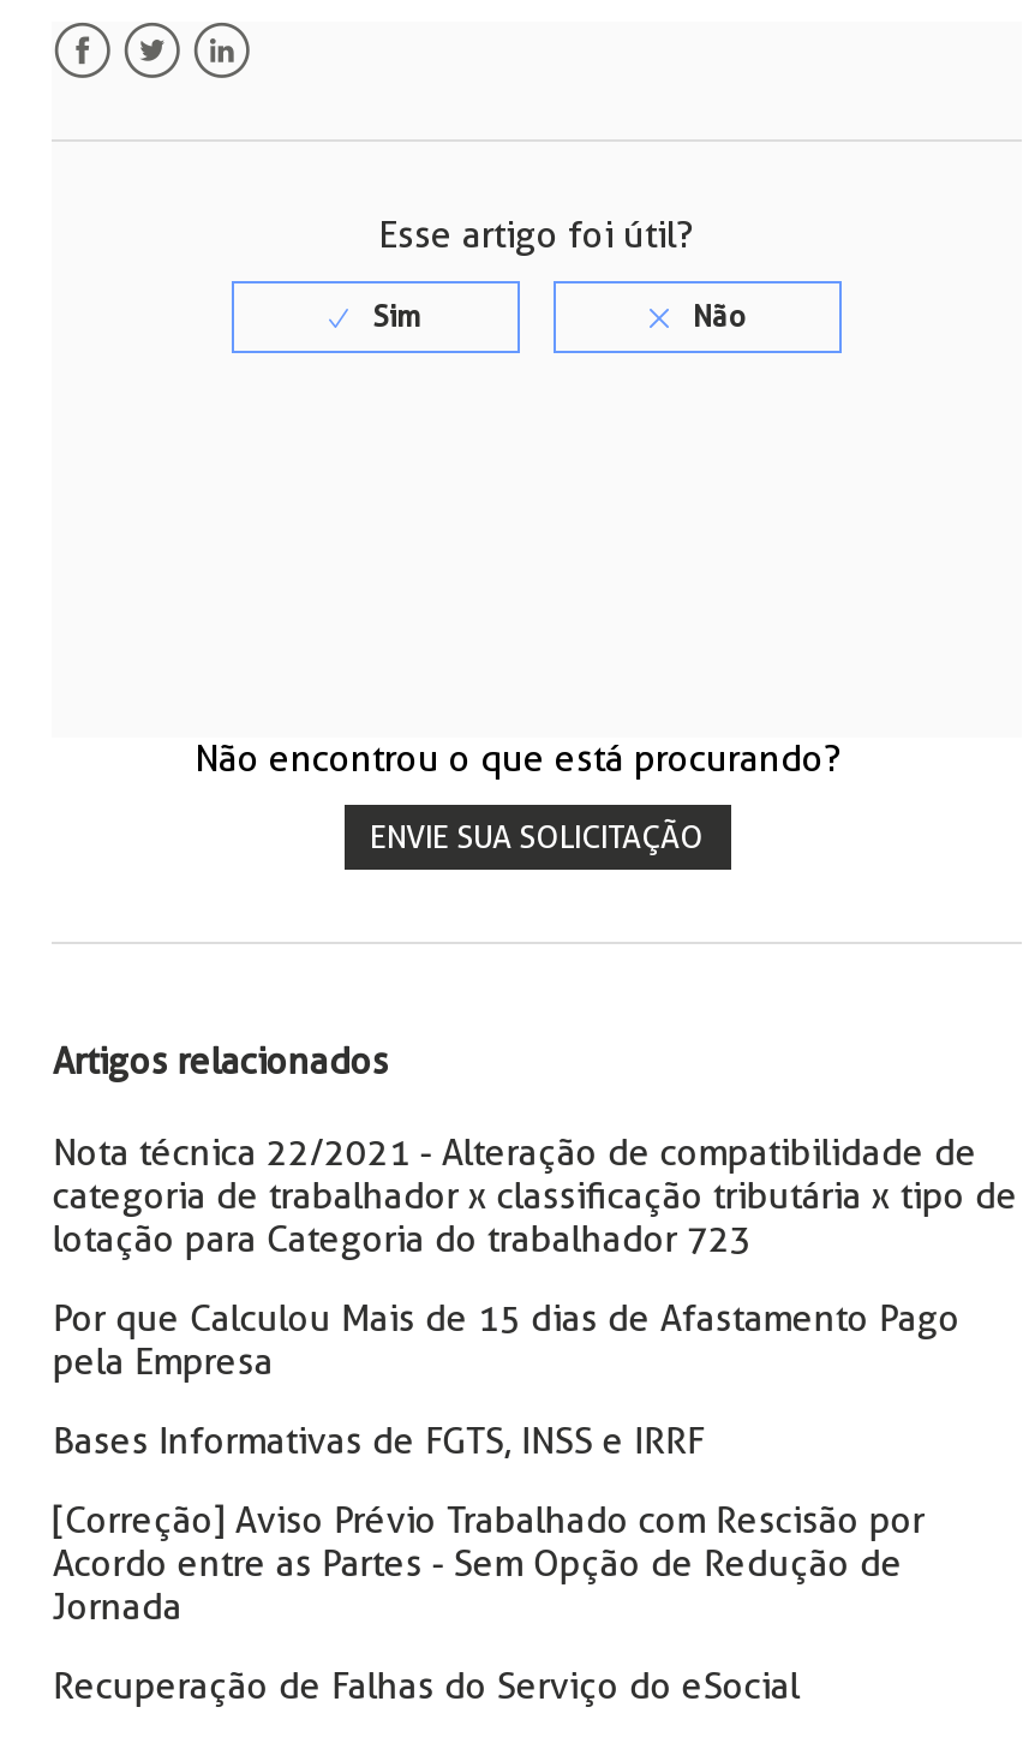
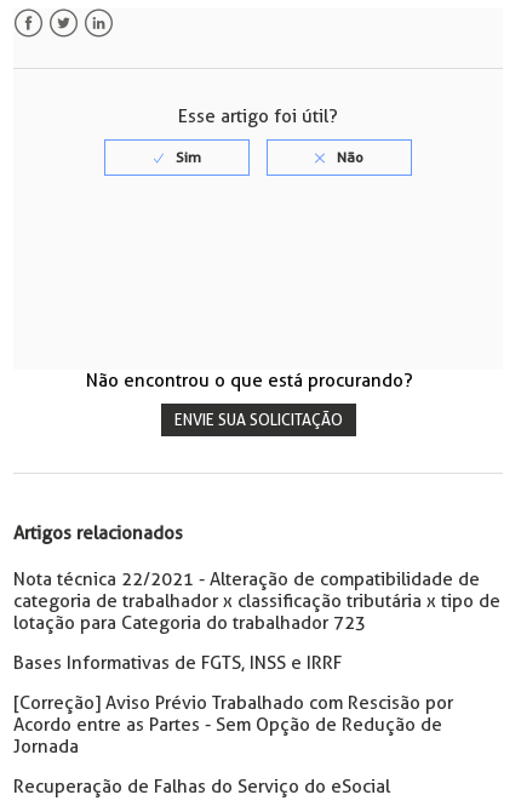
- Por que Calculou Mais de 15 dias de Afastamento Pago
- pela Empresa
